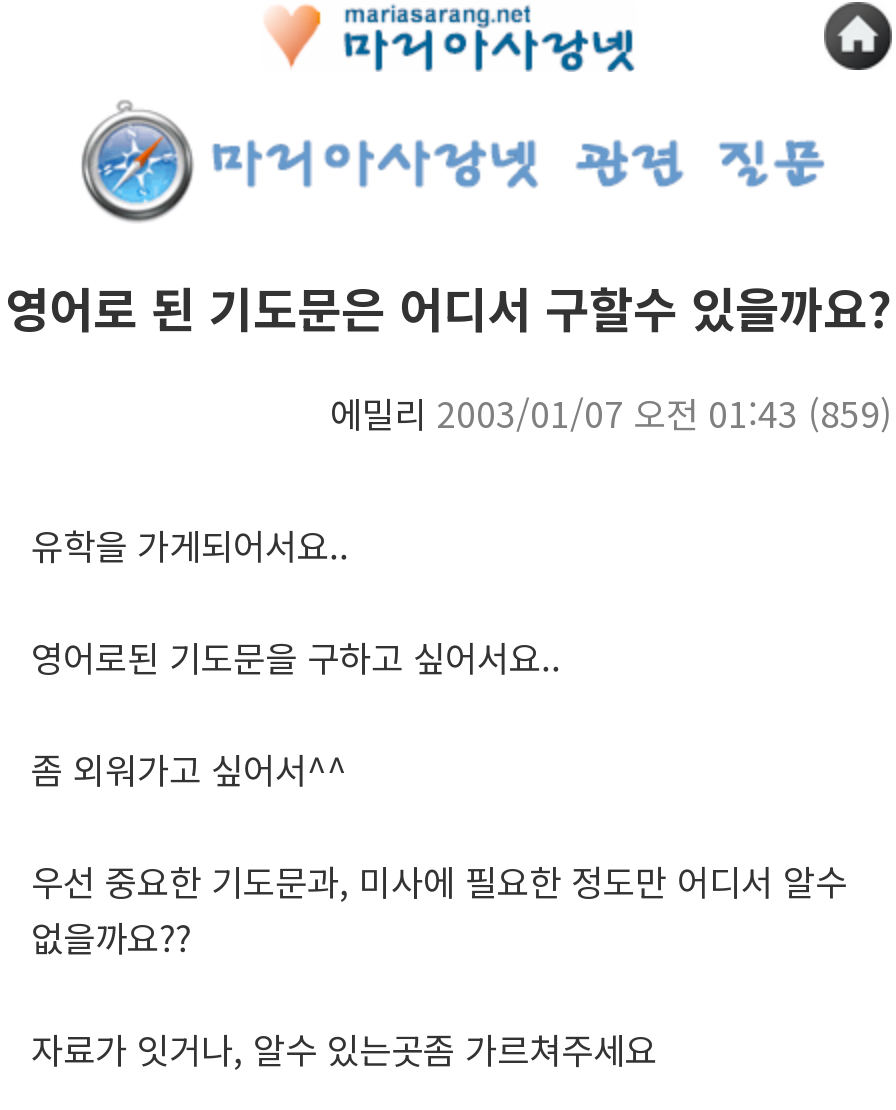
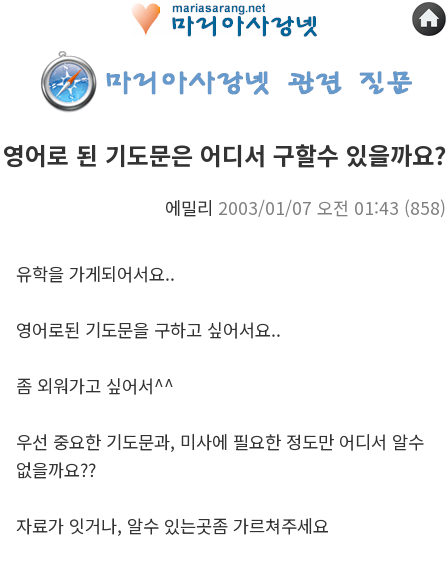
- 에밀리 2003/01/07 오전 01:43 (859)
+ 에밀리 2003/01/07 오전 01:43 (858)
